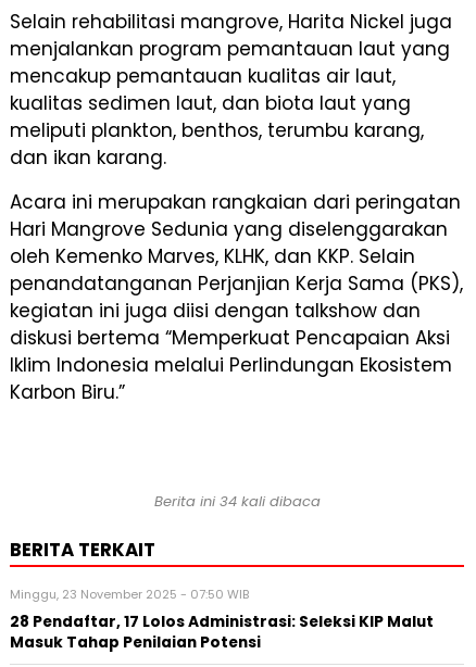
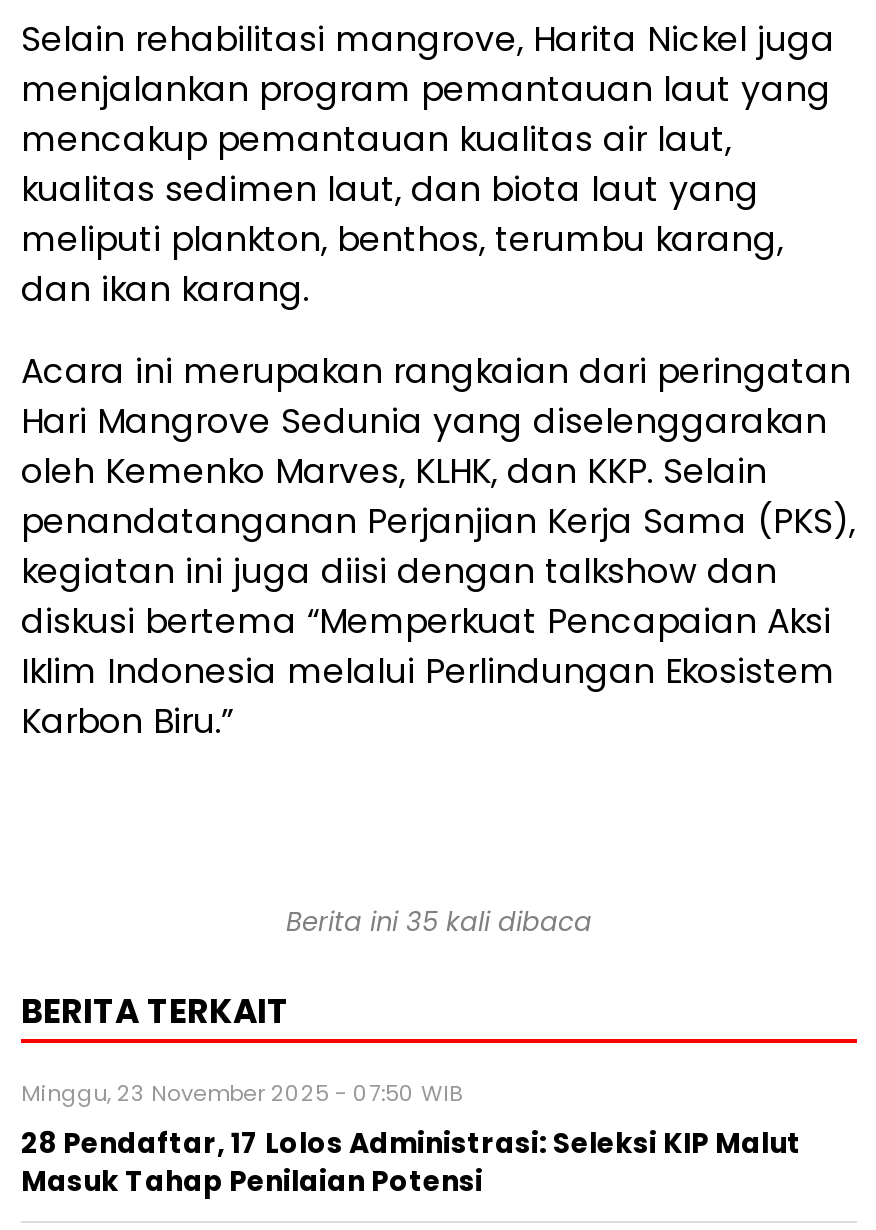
- Berita ini 34 kali dibaca
+ Berita ini 35 kali dibaca
